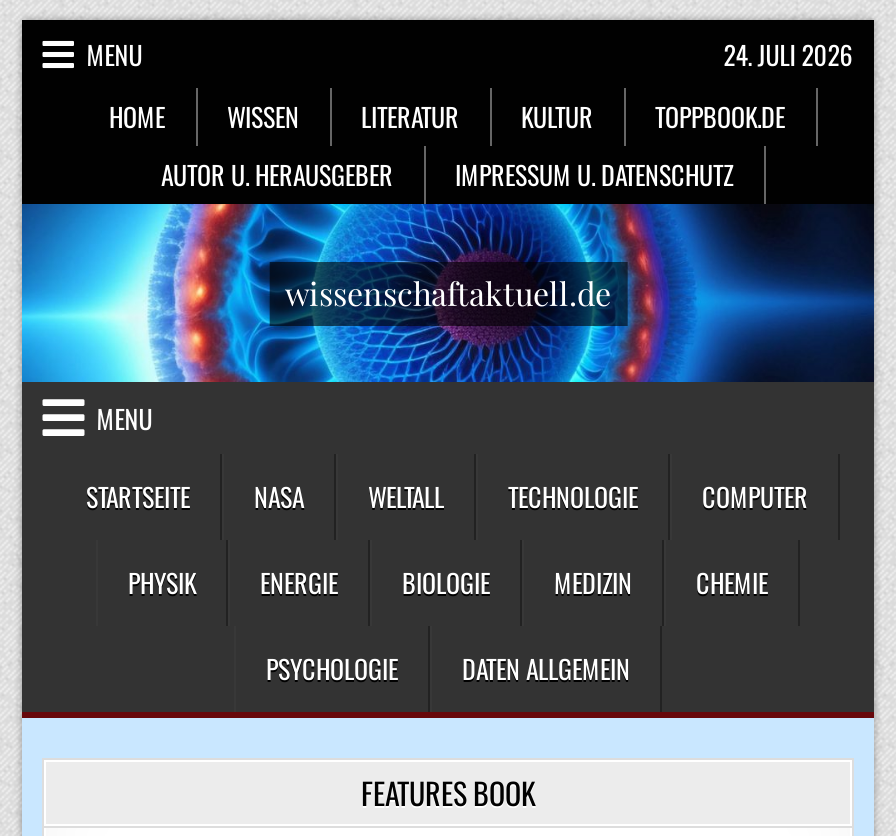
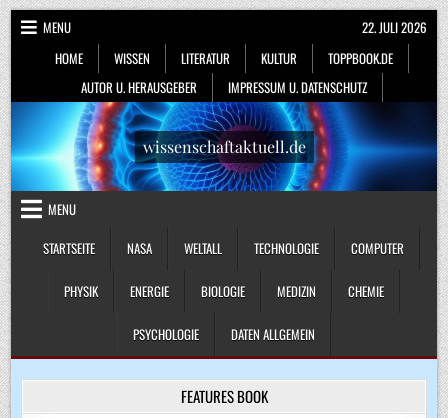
- 24. JULI 2026
+ 22. JULI 2026
